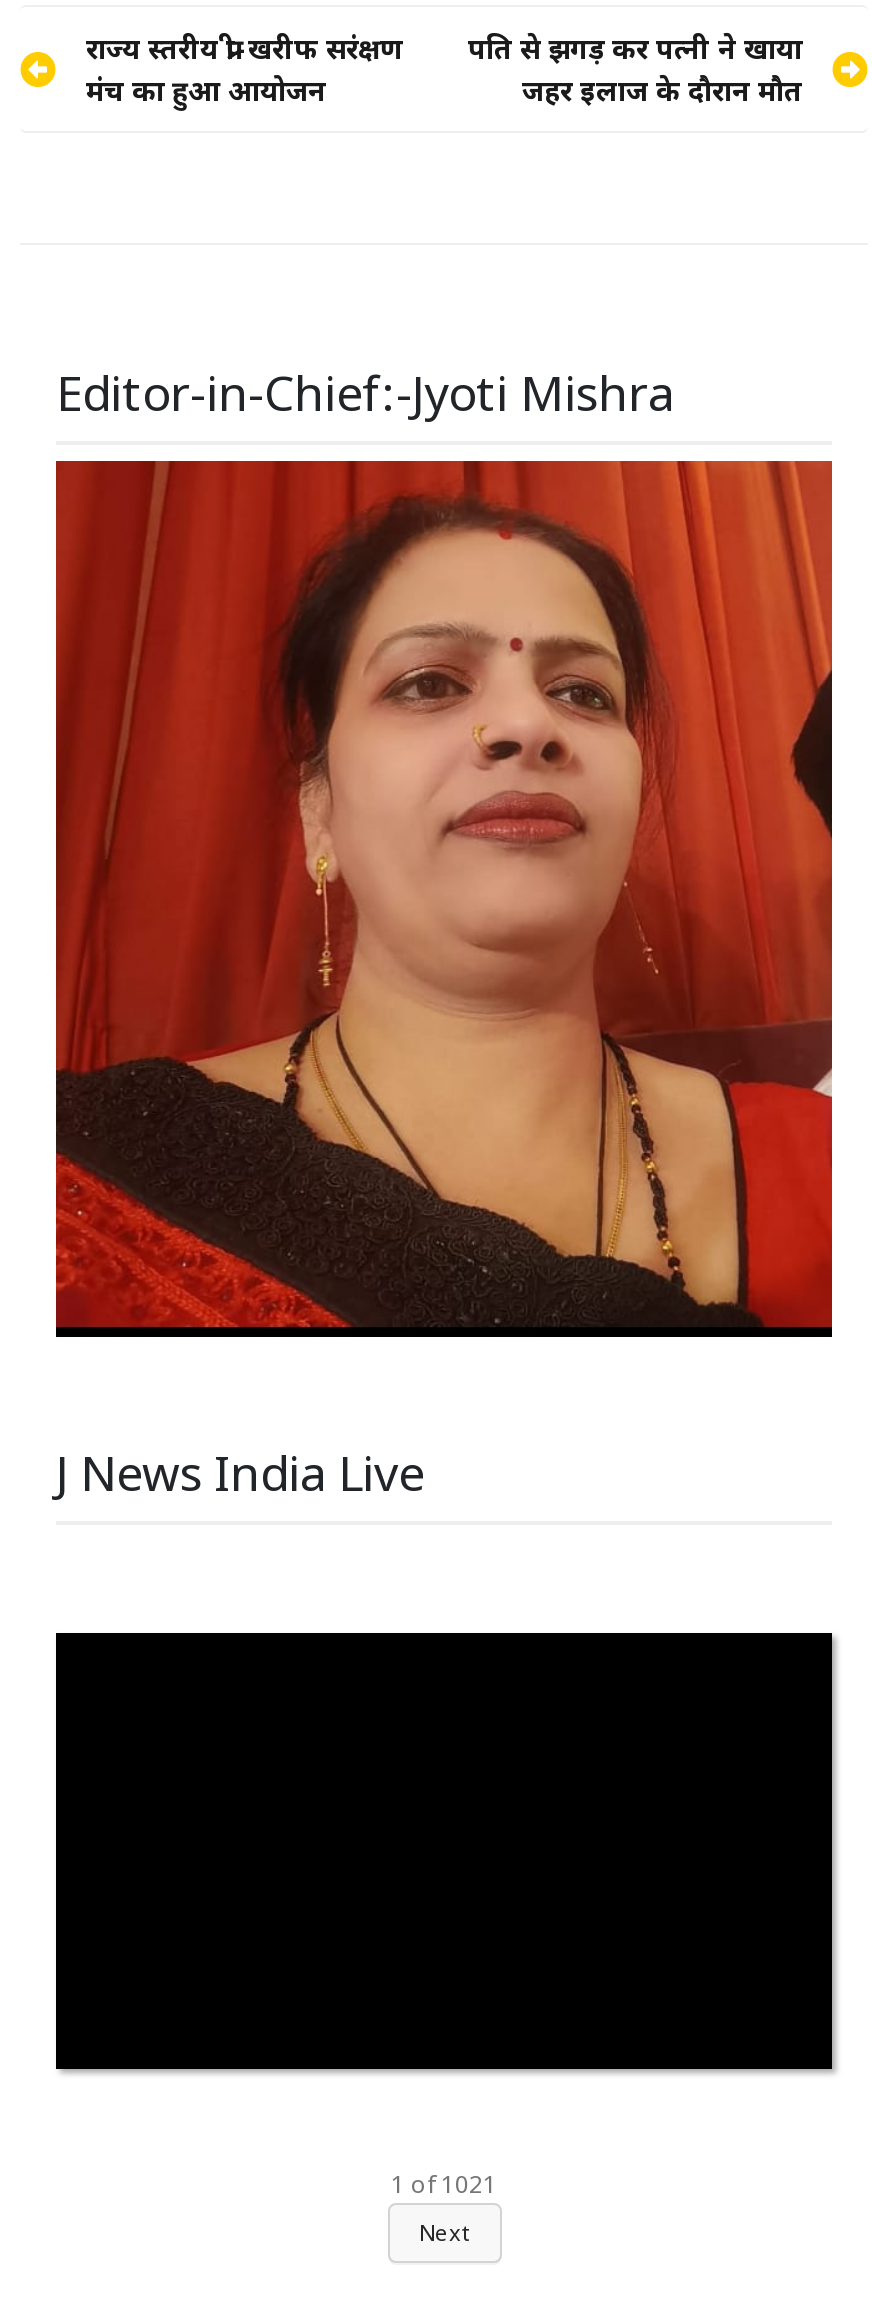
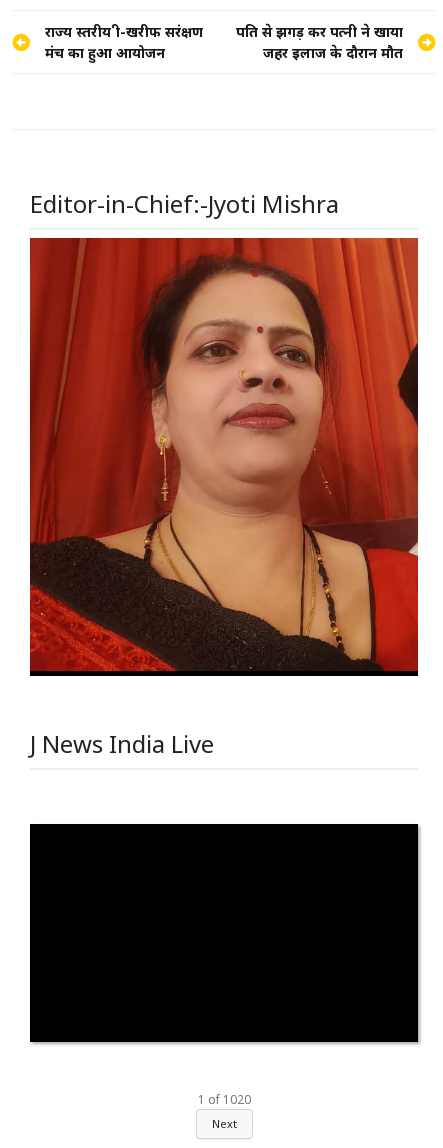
- 1 of 1021
+ 1 of 1020
